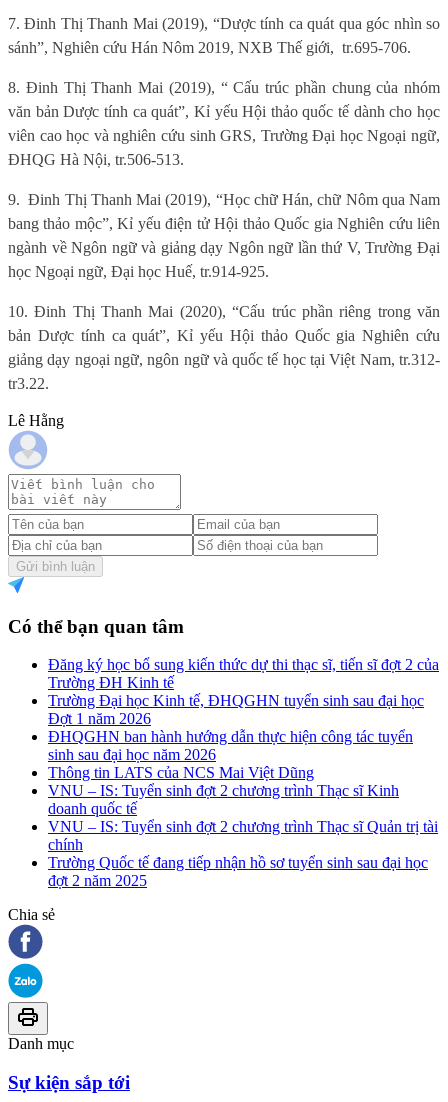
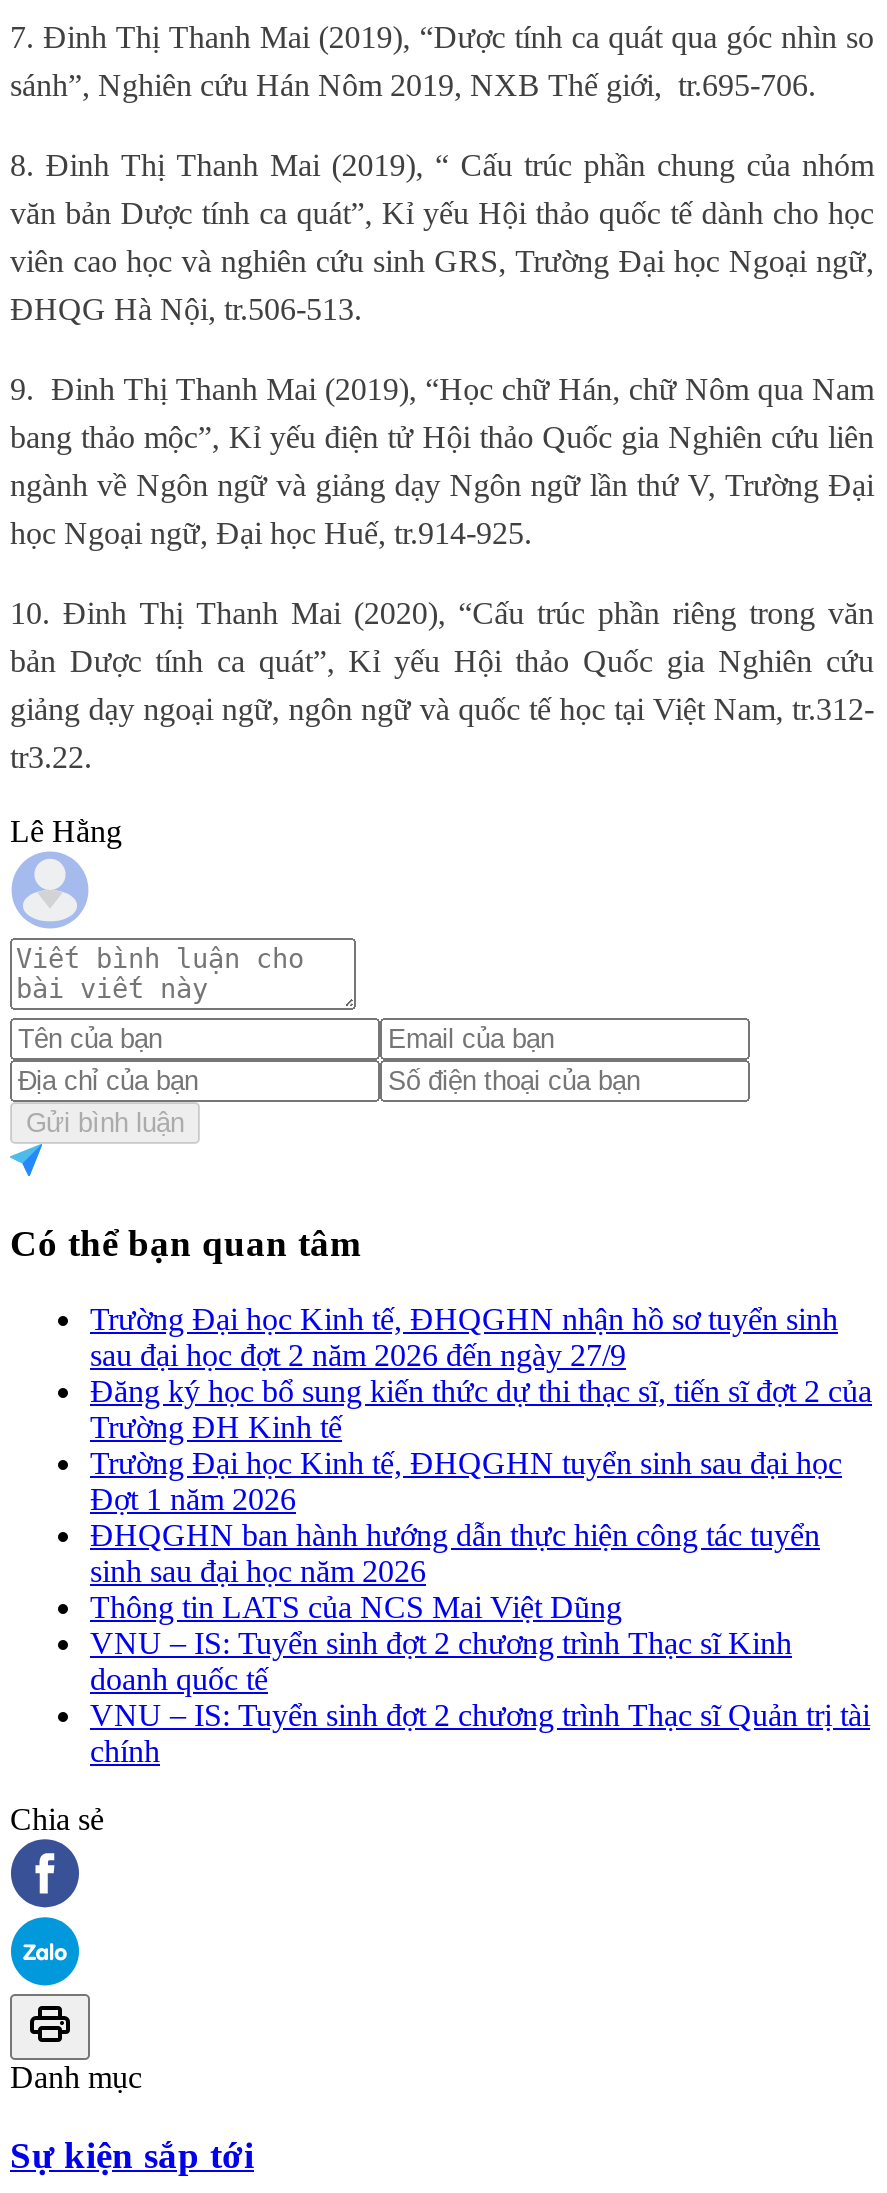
+ Trường Đại học Kinh tế, ĐHQGHN nhận hồ sơ tuyển sinh
+ sau đại học đợt 2 năm 2026 đến ngày 27/9

moved down: Đăng ký học bổ sung kiến thức dự thi thạc sĩ, tiến sĩ đợt 2 của | Trường ĐH Kinh tế | Trường Đại học Kinh tế, ĐHQGHN tuyển sinh sau đại học | ... | VNU – IS: Tuyển sinh đợt 2 chương trình Thạc sĩ Quản trị tài | chính

- Trường Quốc tế đang tiếp nhận hồ sơ tuyển sinh sau đại học
- đợt 2 năm 2025
